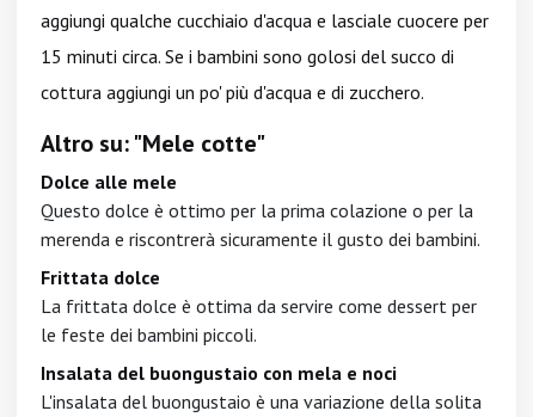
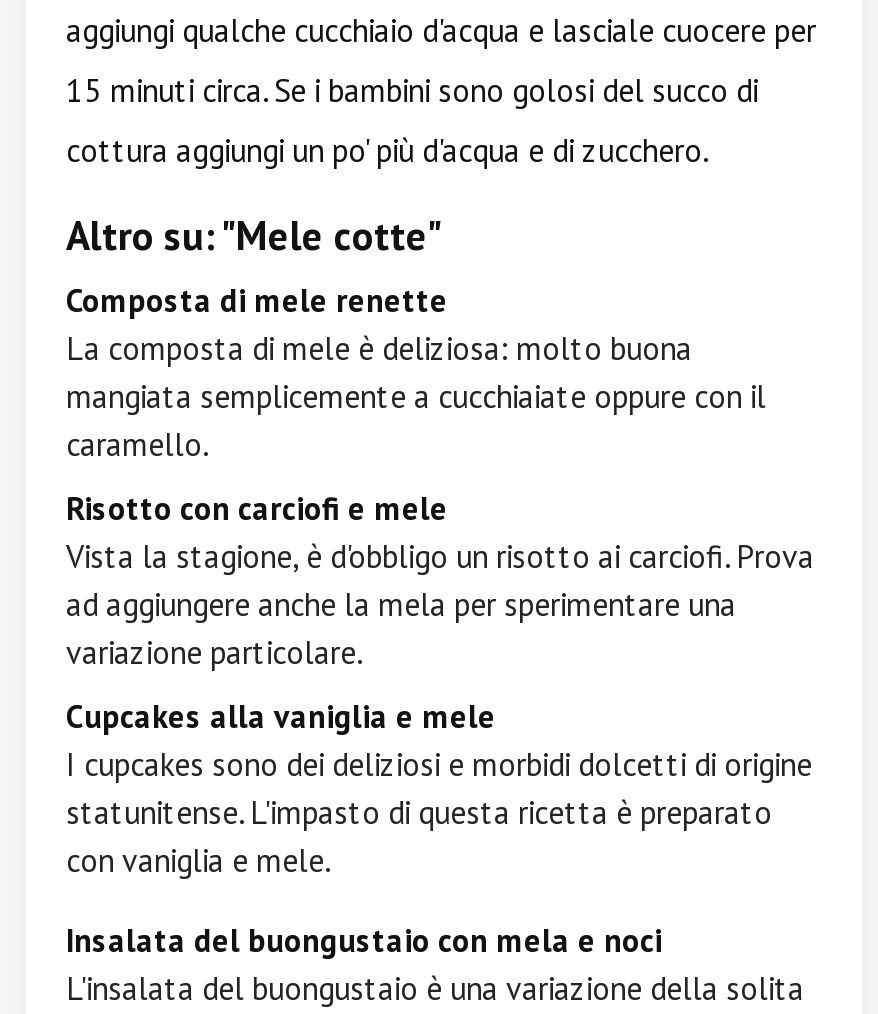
- Dolce alle mele
- Questo dolce è ottimo per la prima colazione o per la
- merenda e riscontrerà sicuramente il gusto dei bambini.
- Frittata dolce
- La frittata dolce è ottima da servire come dessert per
- le feste dei bambini piccoli.
+ Composta di mele renette
+ La composta di mele è deliziosa: molto buona
+ mangiata semplicemente a cucchiaiate oppure con il
+ caramello.
+ Risotto con carciofi e mele
+ Vista la stagione, è d'obbligo un risotto ai carciofi. Prova
+ ad aggiungere anche la mela per sperimentare una
+ variazione particolare.
+ Cupcakes alla vaniglia e mele
+ I cupcakes sono dei deliziosi e morbidi dolcetti di origine
+ statunitense. L'impasto di questa ricetta è preparato
+ con vaniglia e mele.
